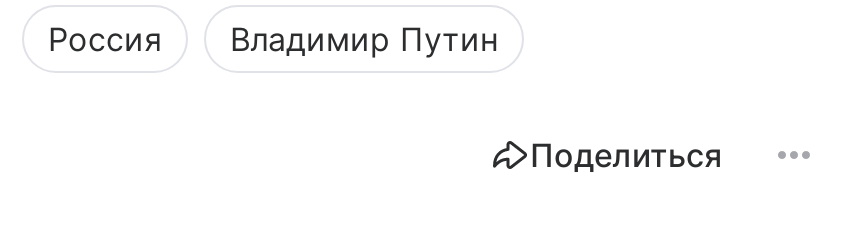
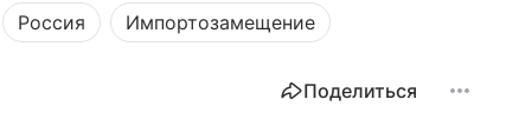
- Владимир Путин
+ Импортозамещение
